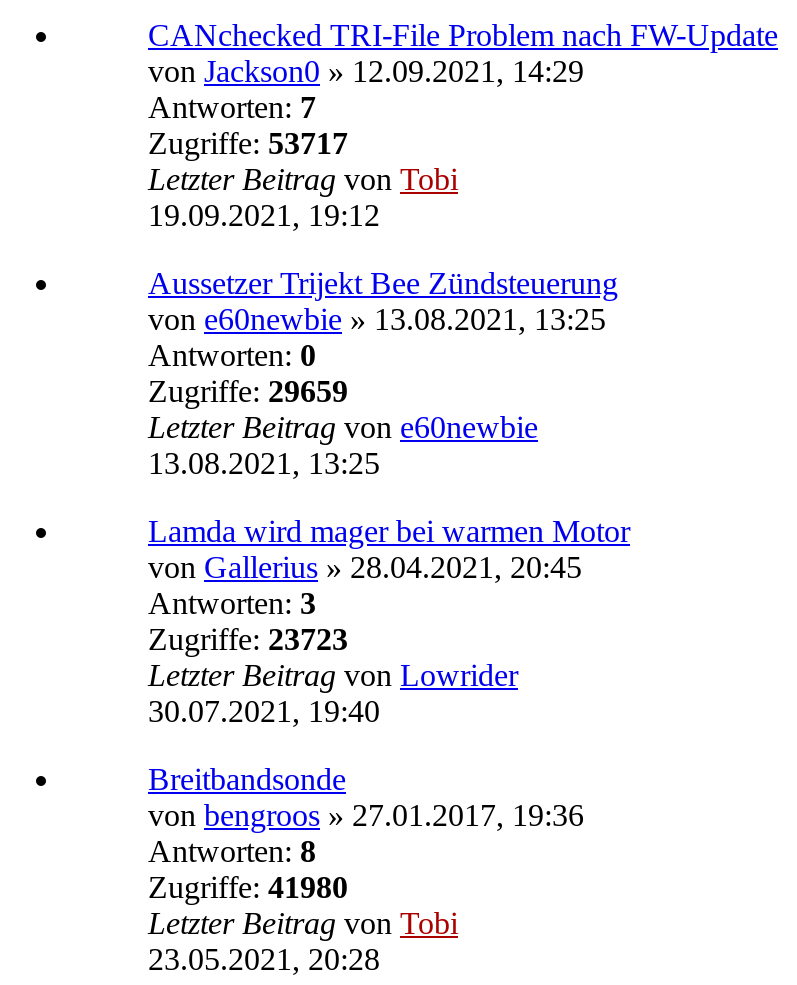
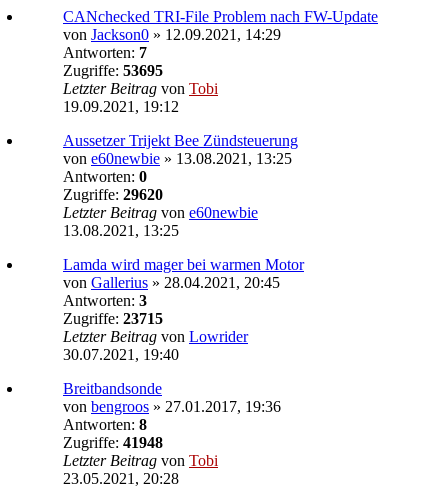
- Zugriffe: 53717
+ Zugriffe: 53695

- Zugriffe: 29659
+ Zugriffe: 29620

- Zugriffe: 23723
+ Zugriffe: 23715

- Zugriffe: 41980
+ Zugriffe: 41948
